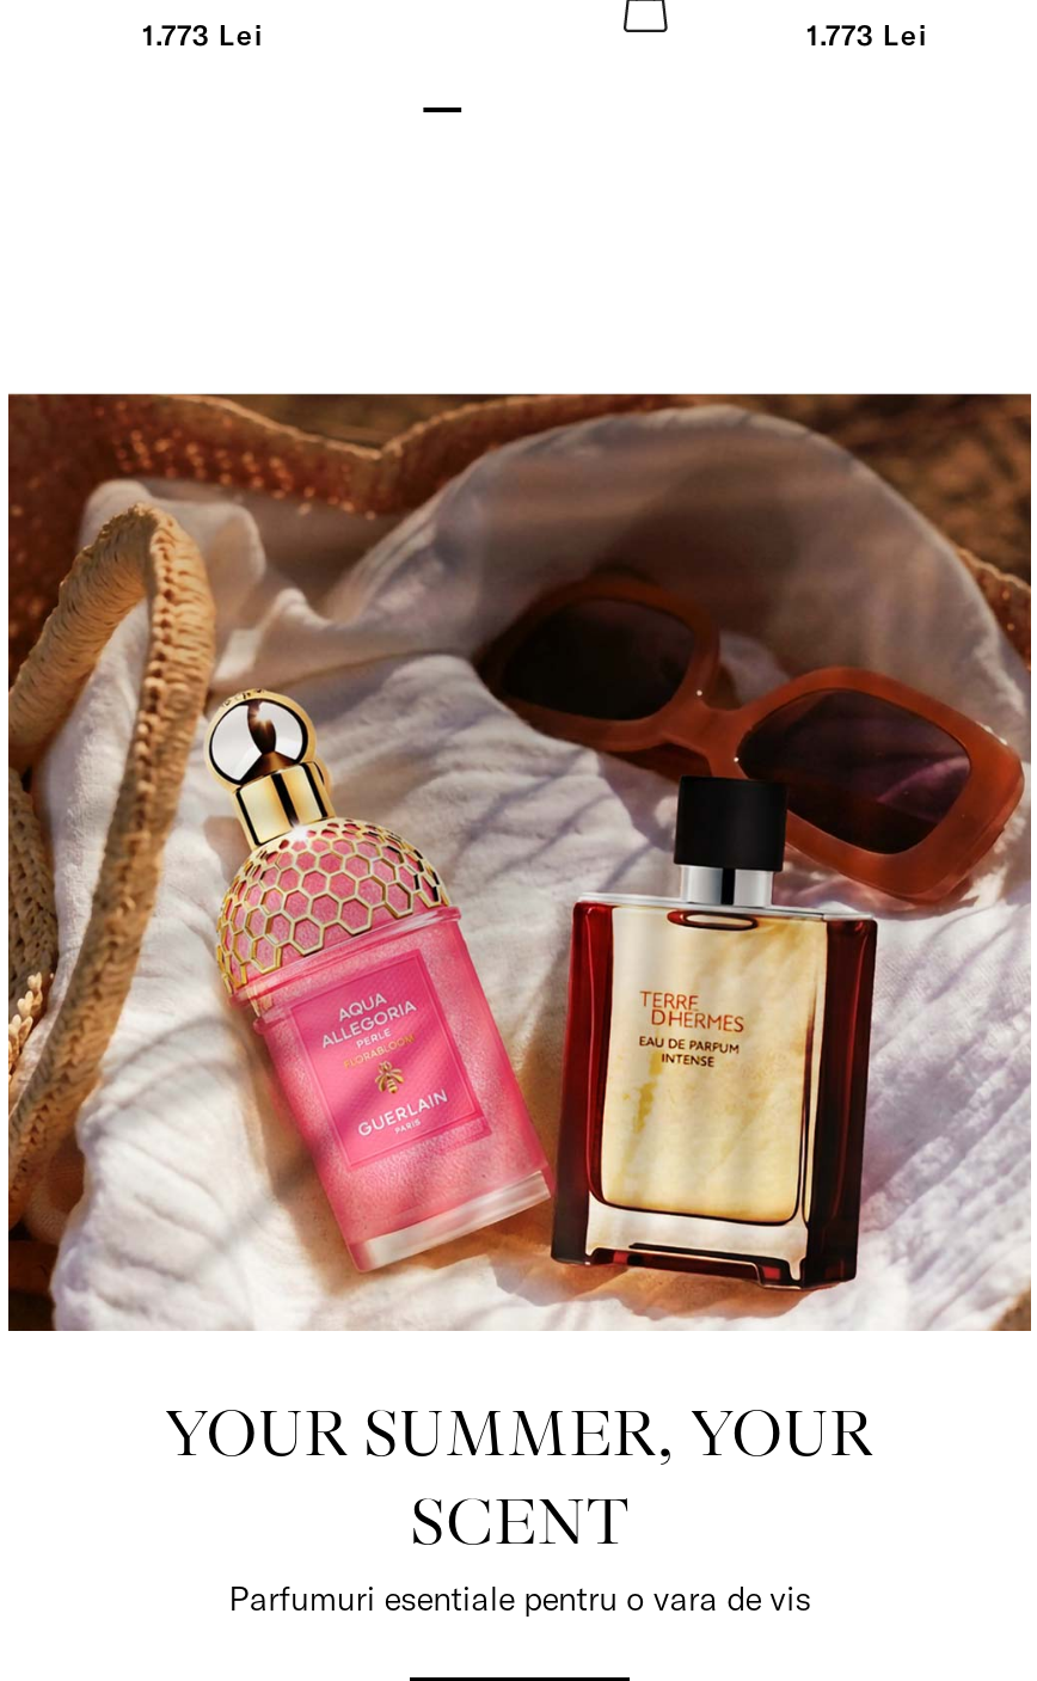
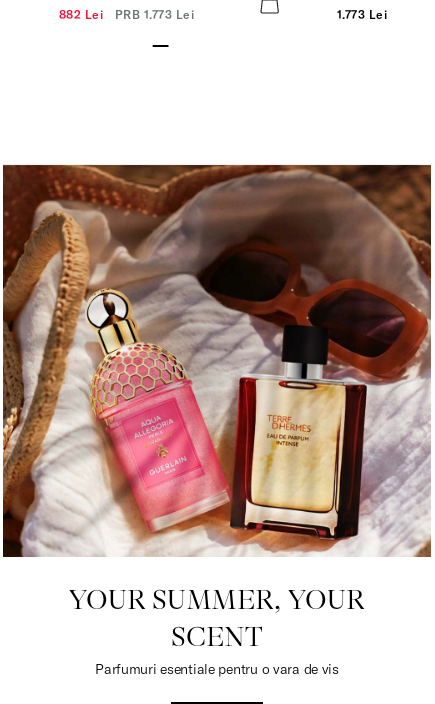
- 1.773 Lei
+ 882 Lei PRB 1.773 Lei
